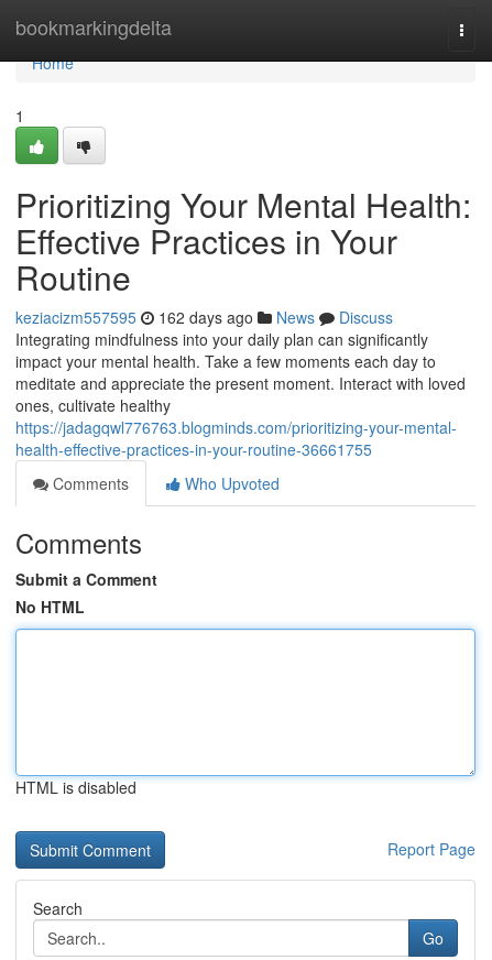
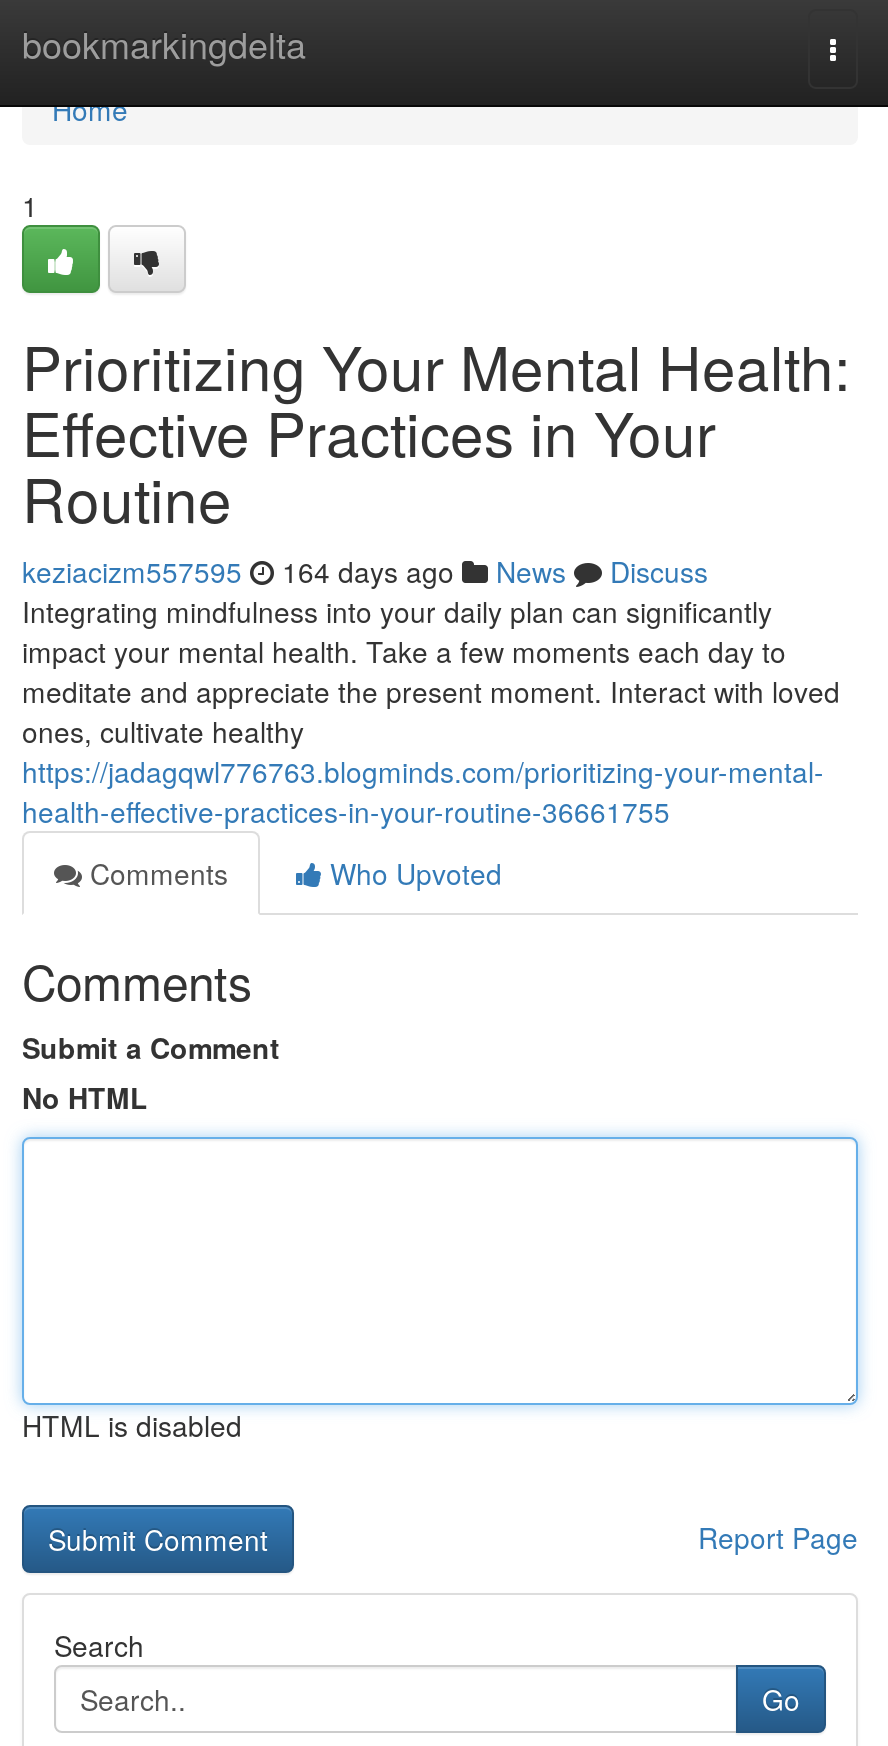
- keziacizm557595 162 days ago News Discuss
+ keziacizm557595 164 days ago News Discuss
